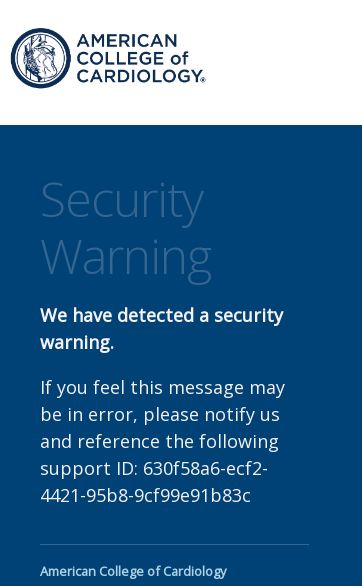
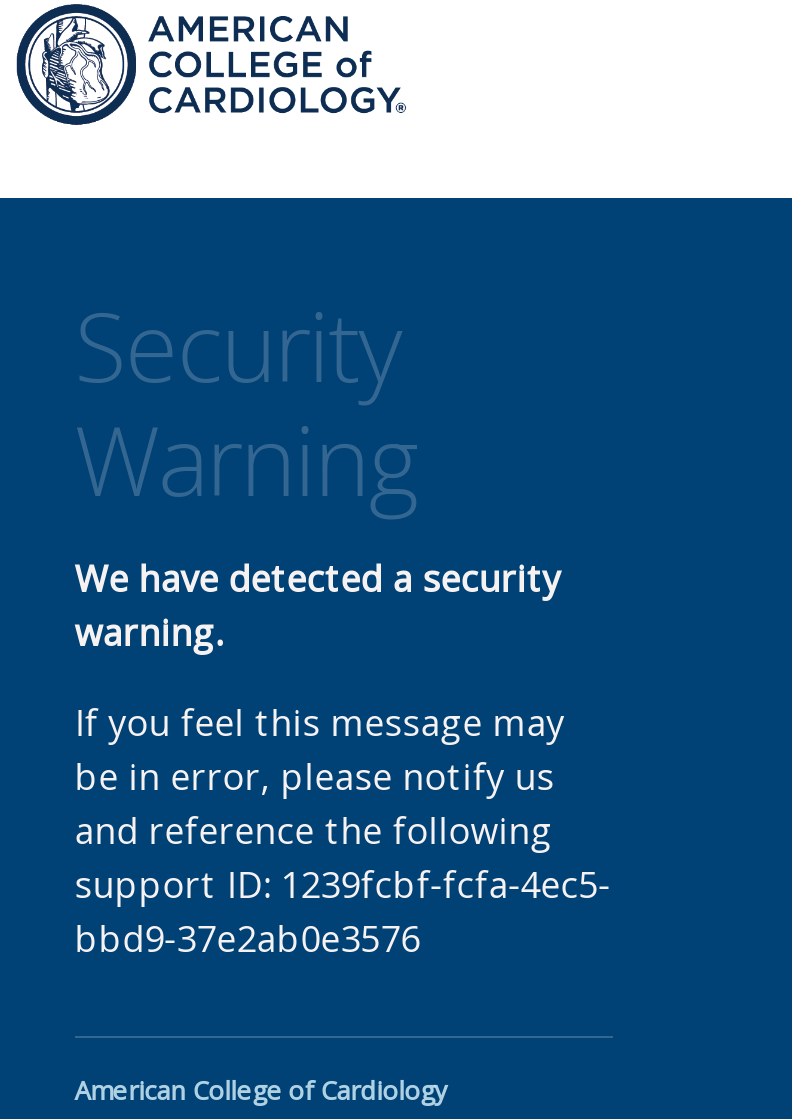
- support ID: 630f58a6-ecf2-
- 4421-95b8-9cf99e91b83c
+ support ID: 1239fcbf-fcfa-4ec5-
+ bbd9-37e2ab0e3576
